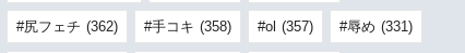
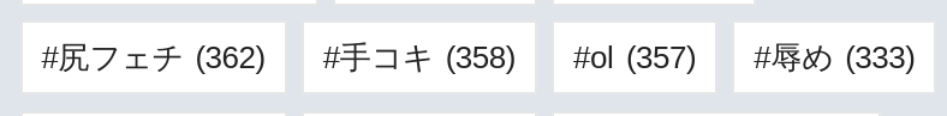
- 辱め (331)
+ 辱め (333)
